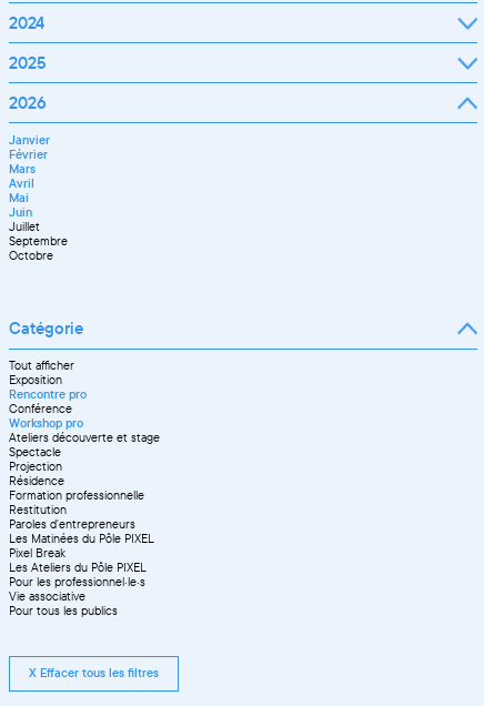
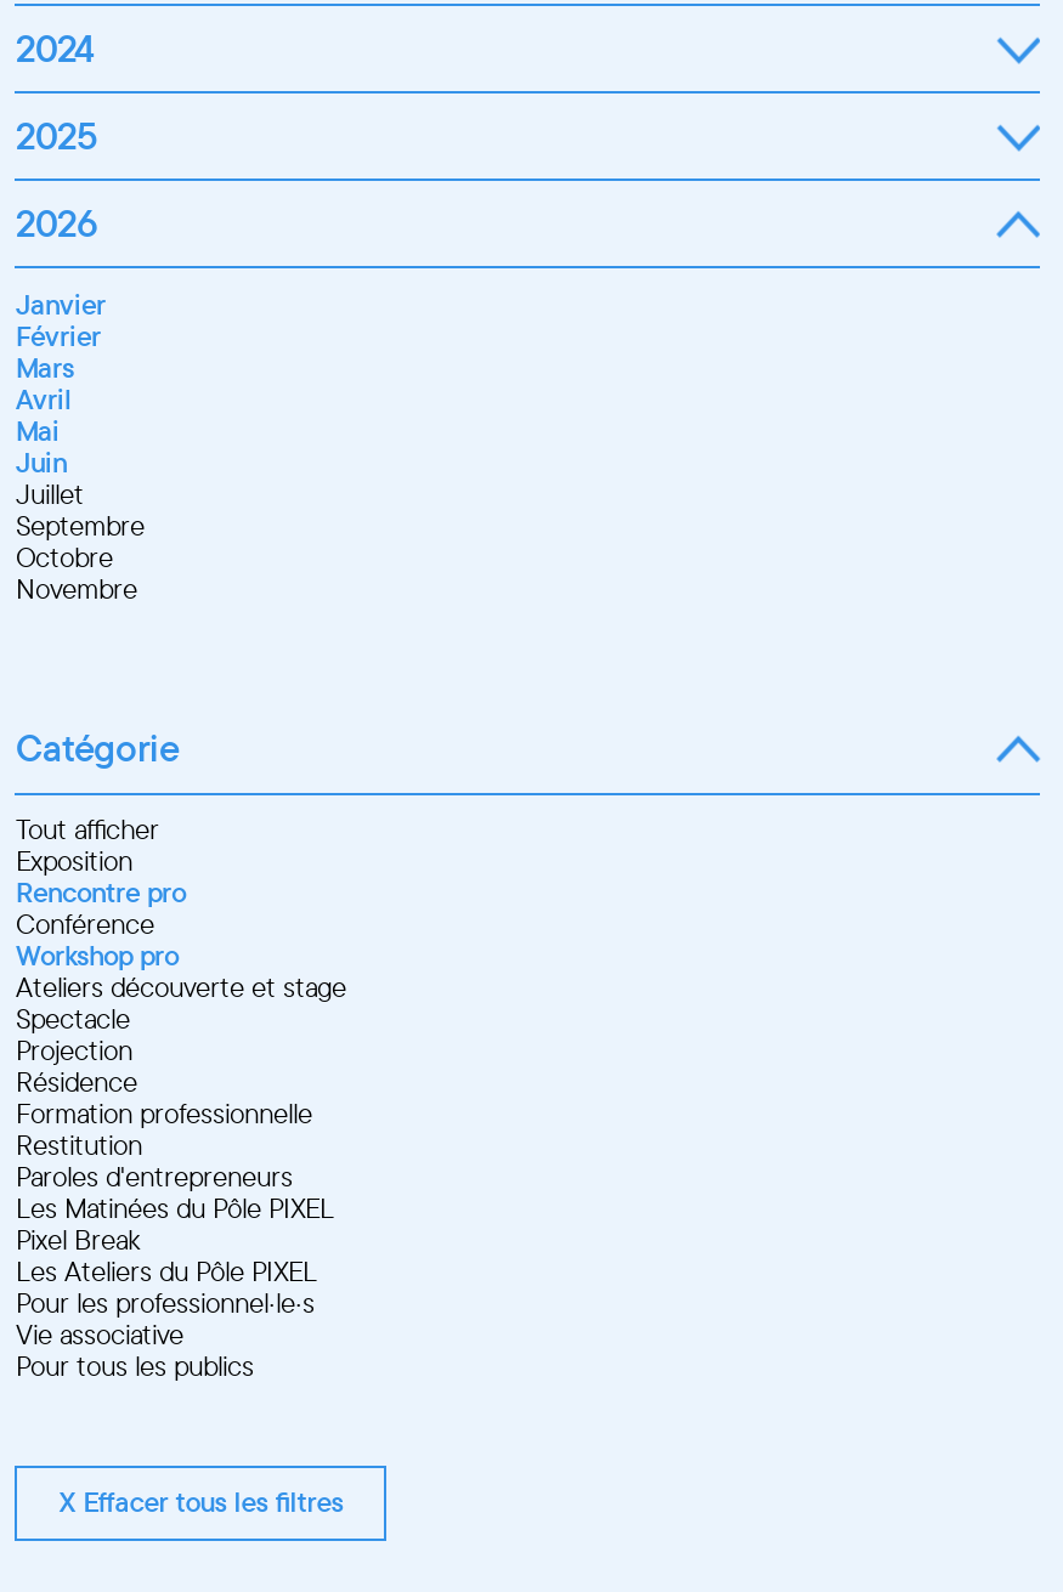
+ Novembre
